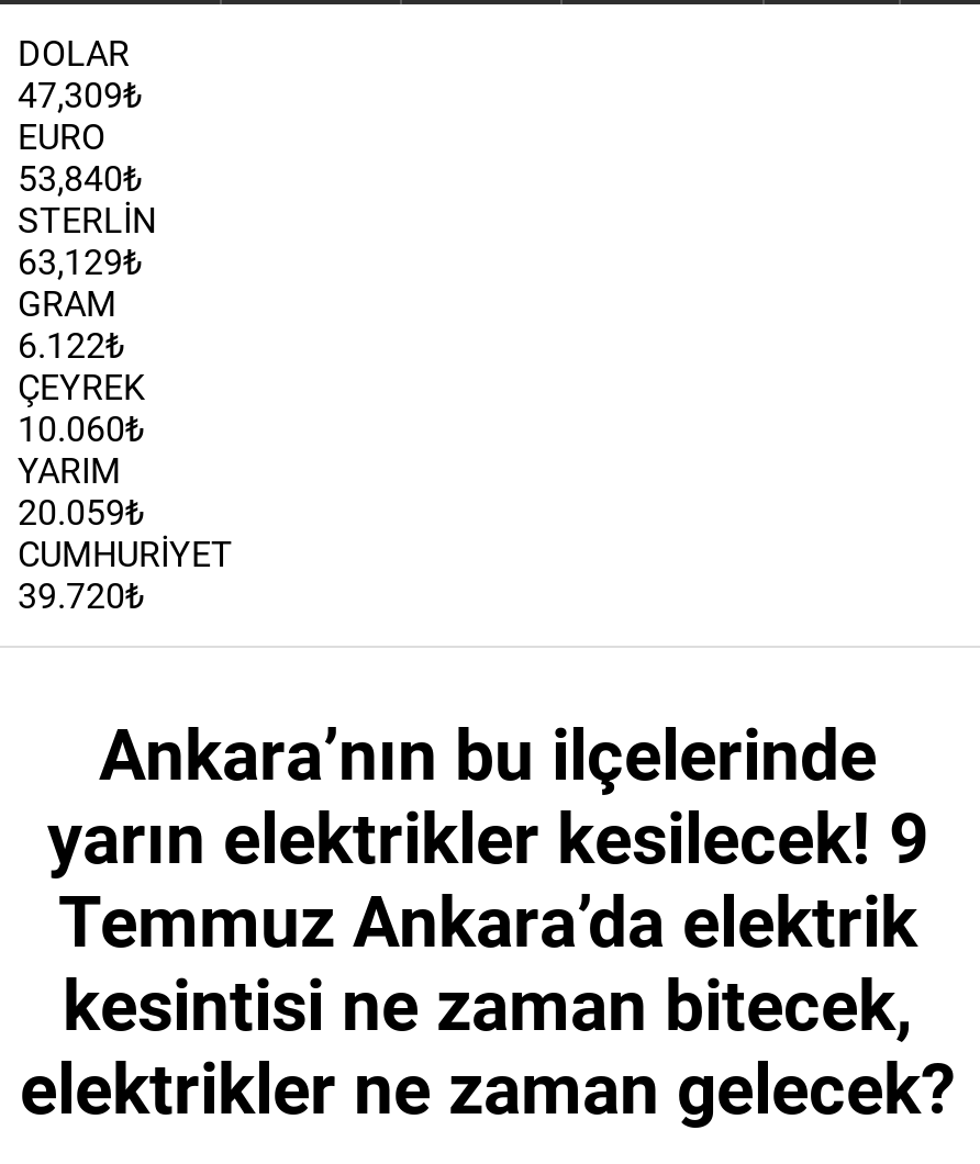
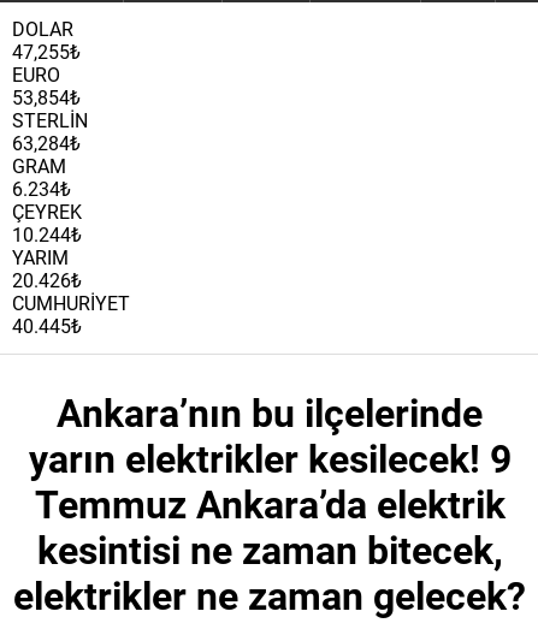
- 47,309₺
+ 47,255₺

- 53,840₺
+ 53,854₺

- 63,129₺
+ 63,284₺

- 6.122₺
+ 6.234₺

- 10.060₺
+ 10.244₺

- 20.059₺
+ 20.426₺

- 39.720₺
+ 40.445₺
